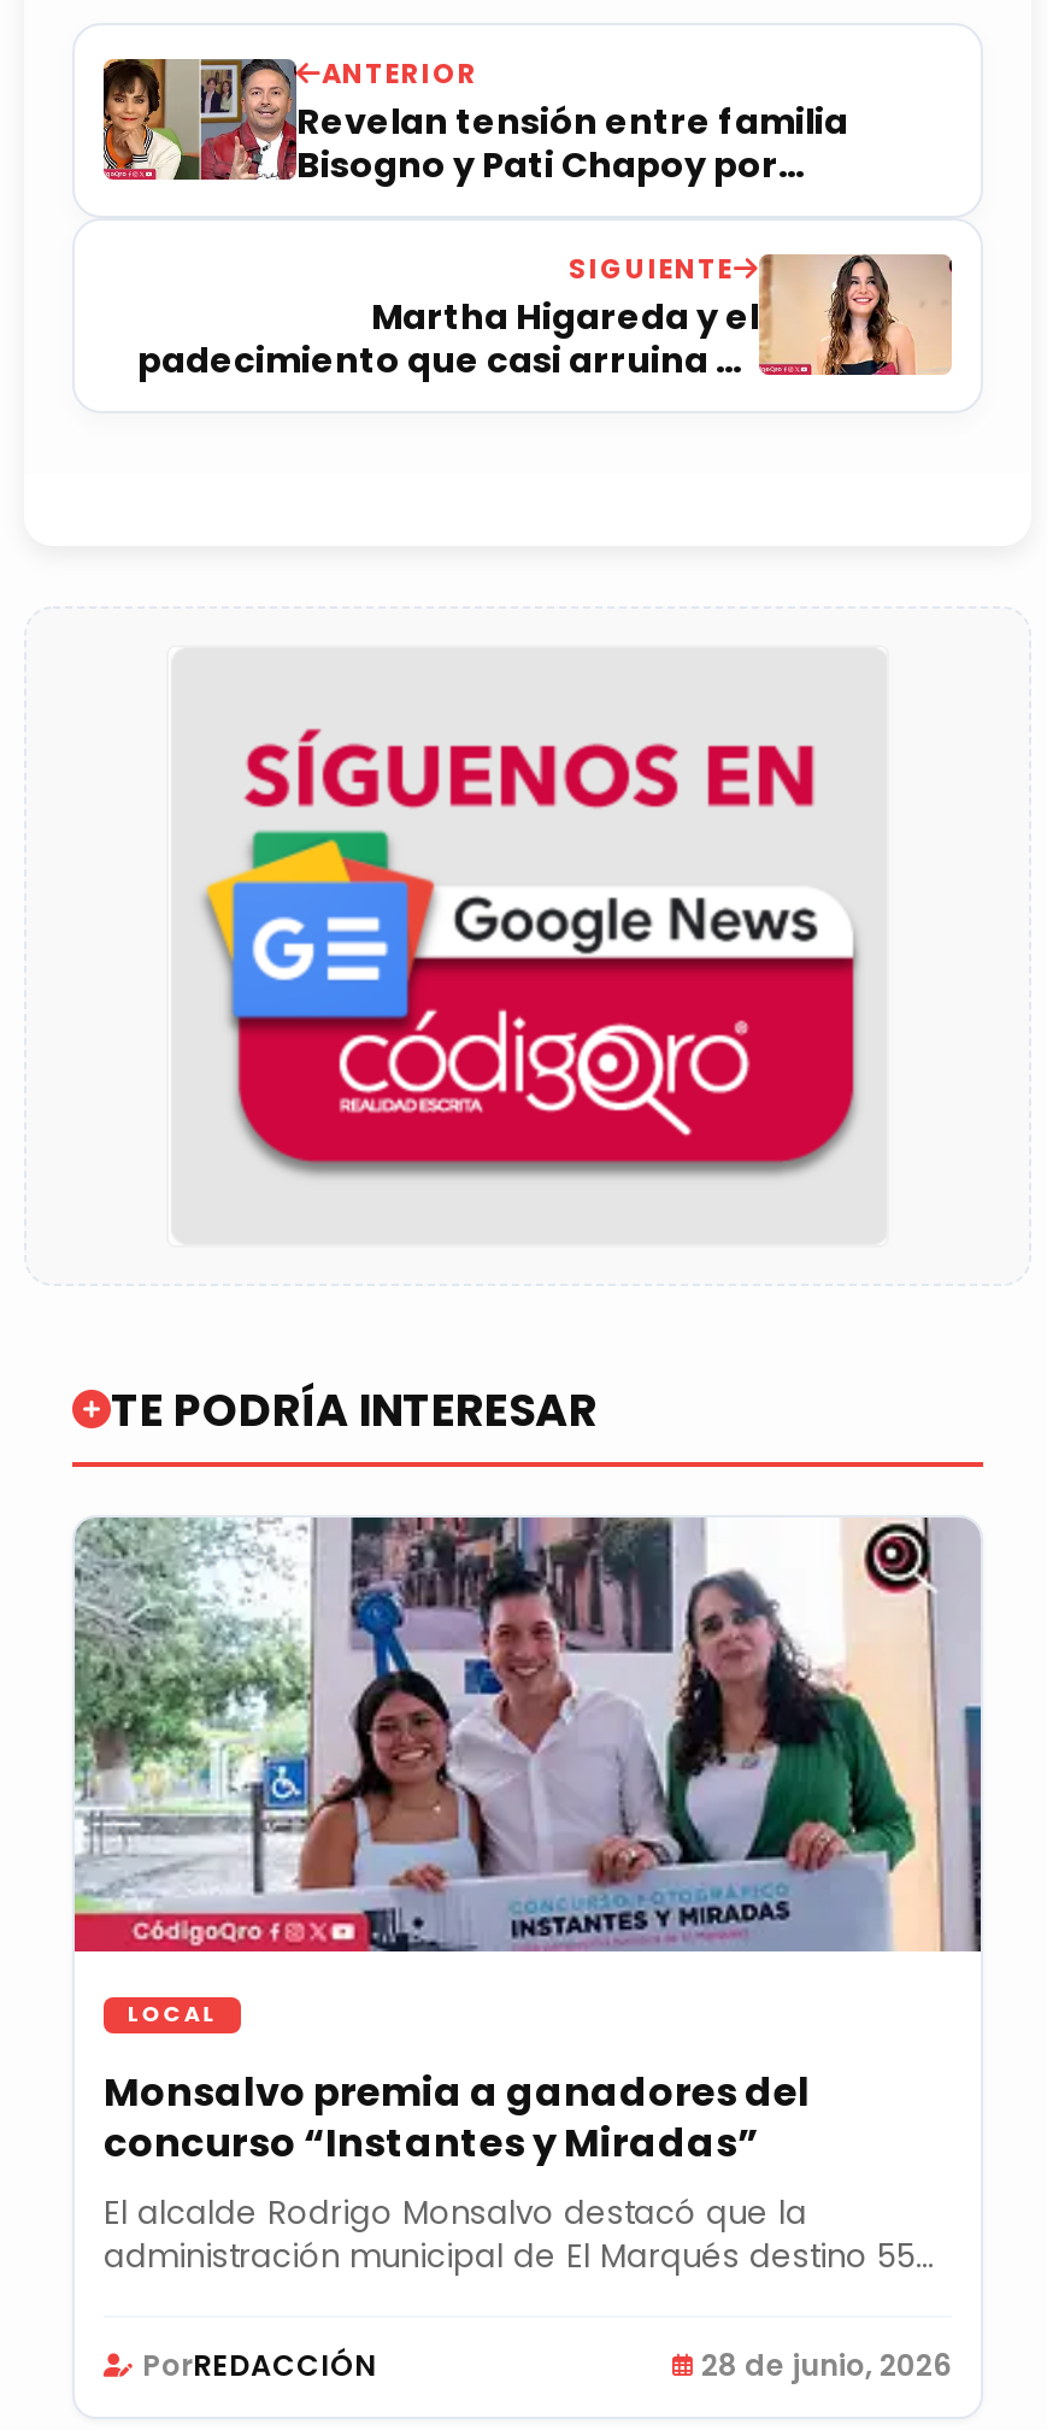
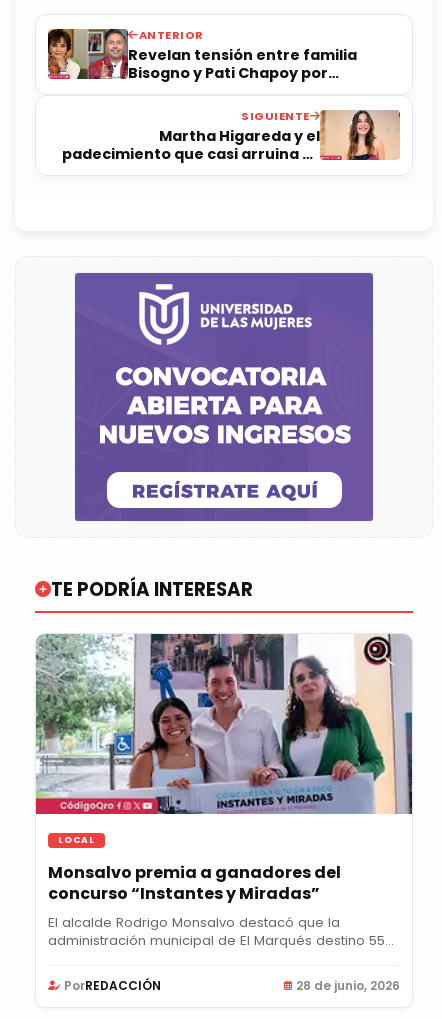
- [image]
+ [image]
